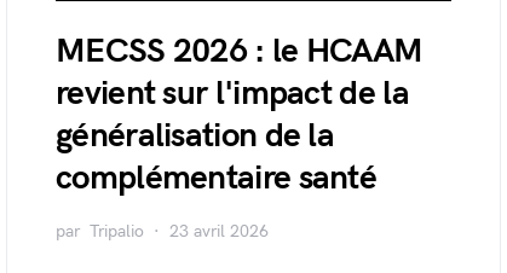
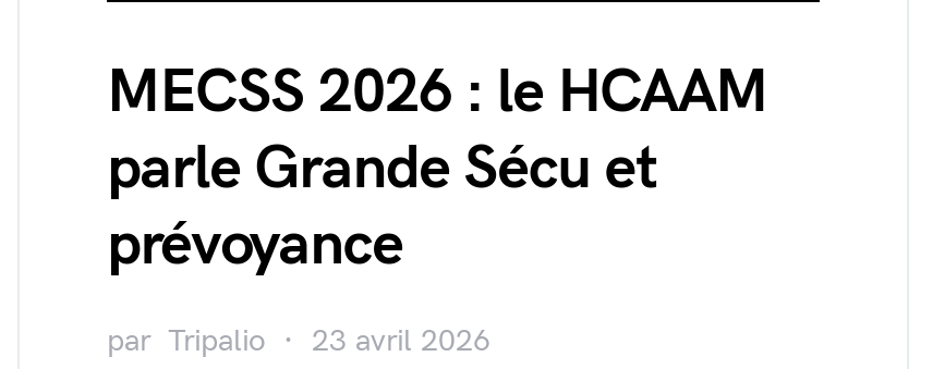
- revient sur l'impact de la
- généralisation de la
- complémentaire santé
+ parle Grande Sécu et
+ prévoyance
